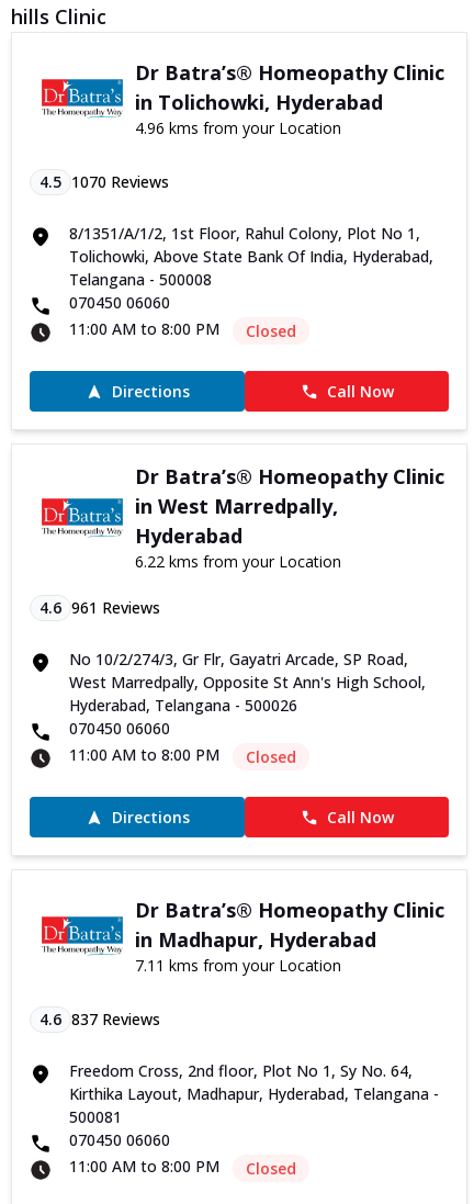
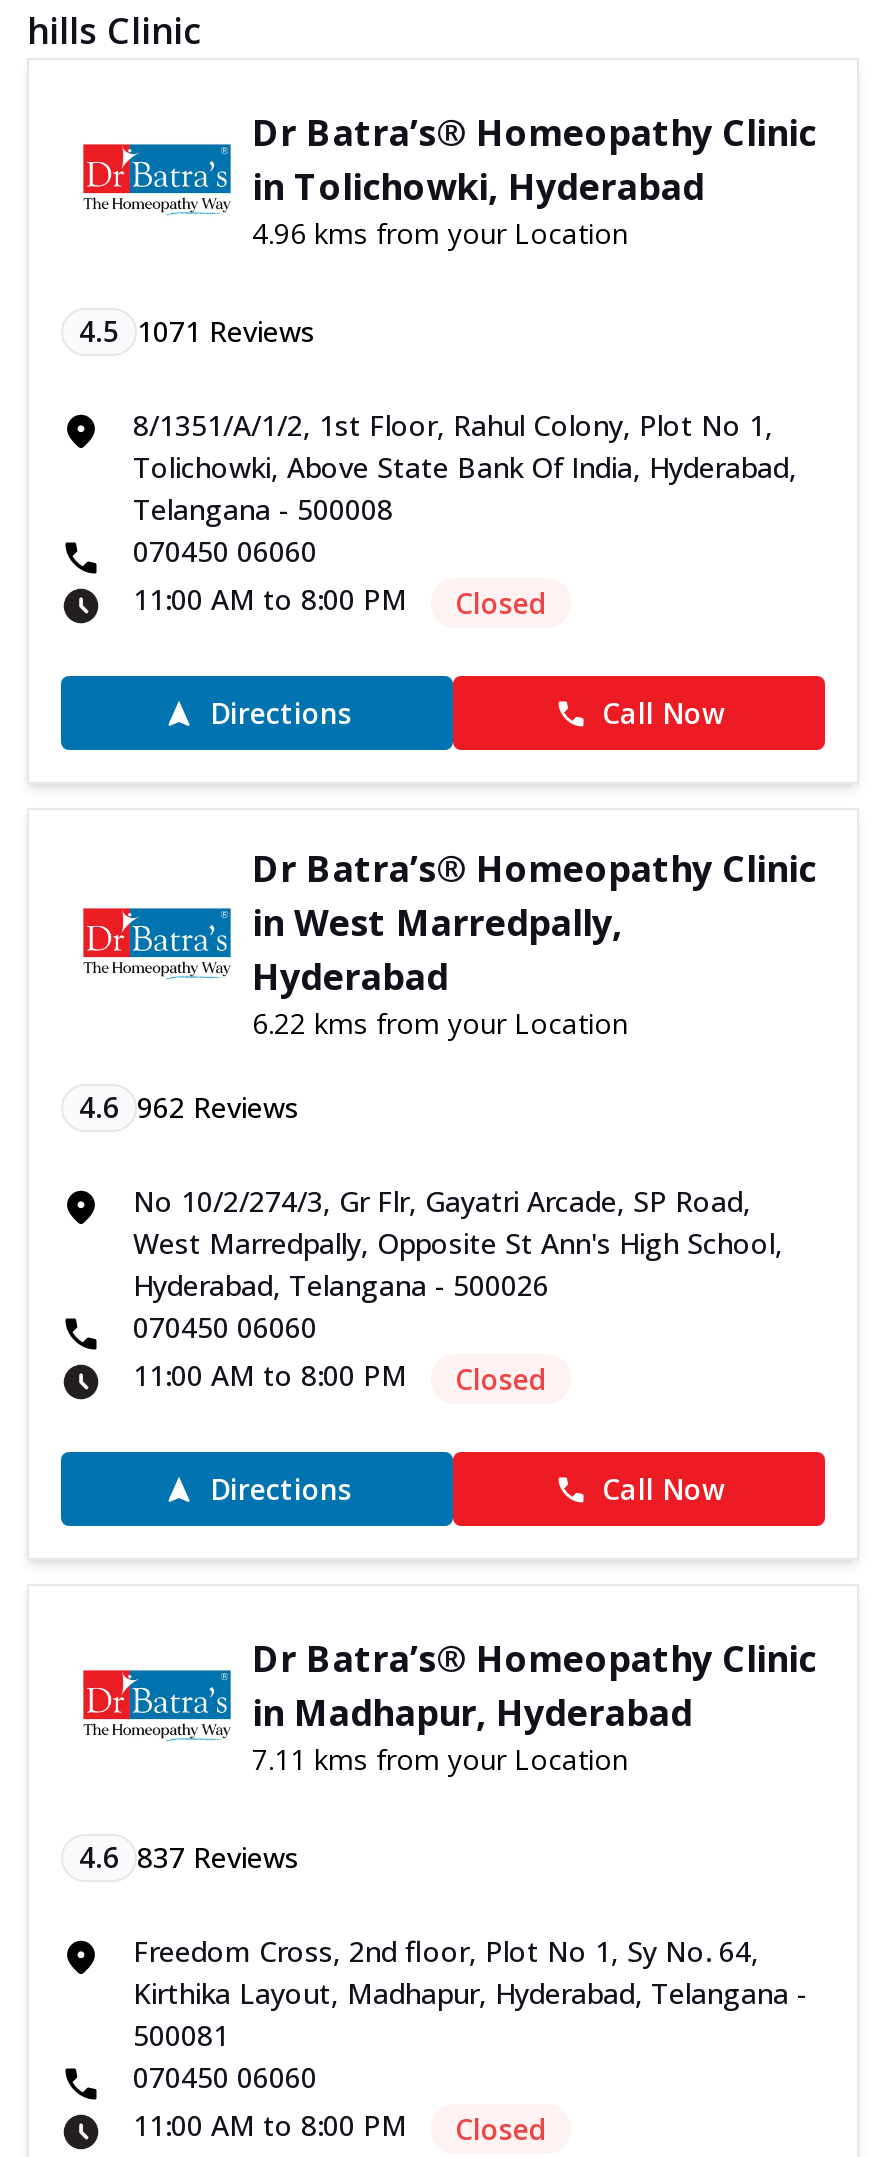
- 4.5 1070 Reviews
+ 4.5 1071 Reviews

- 4.6 961 Reviews
+ 4.6 962 Reviews
